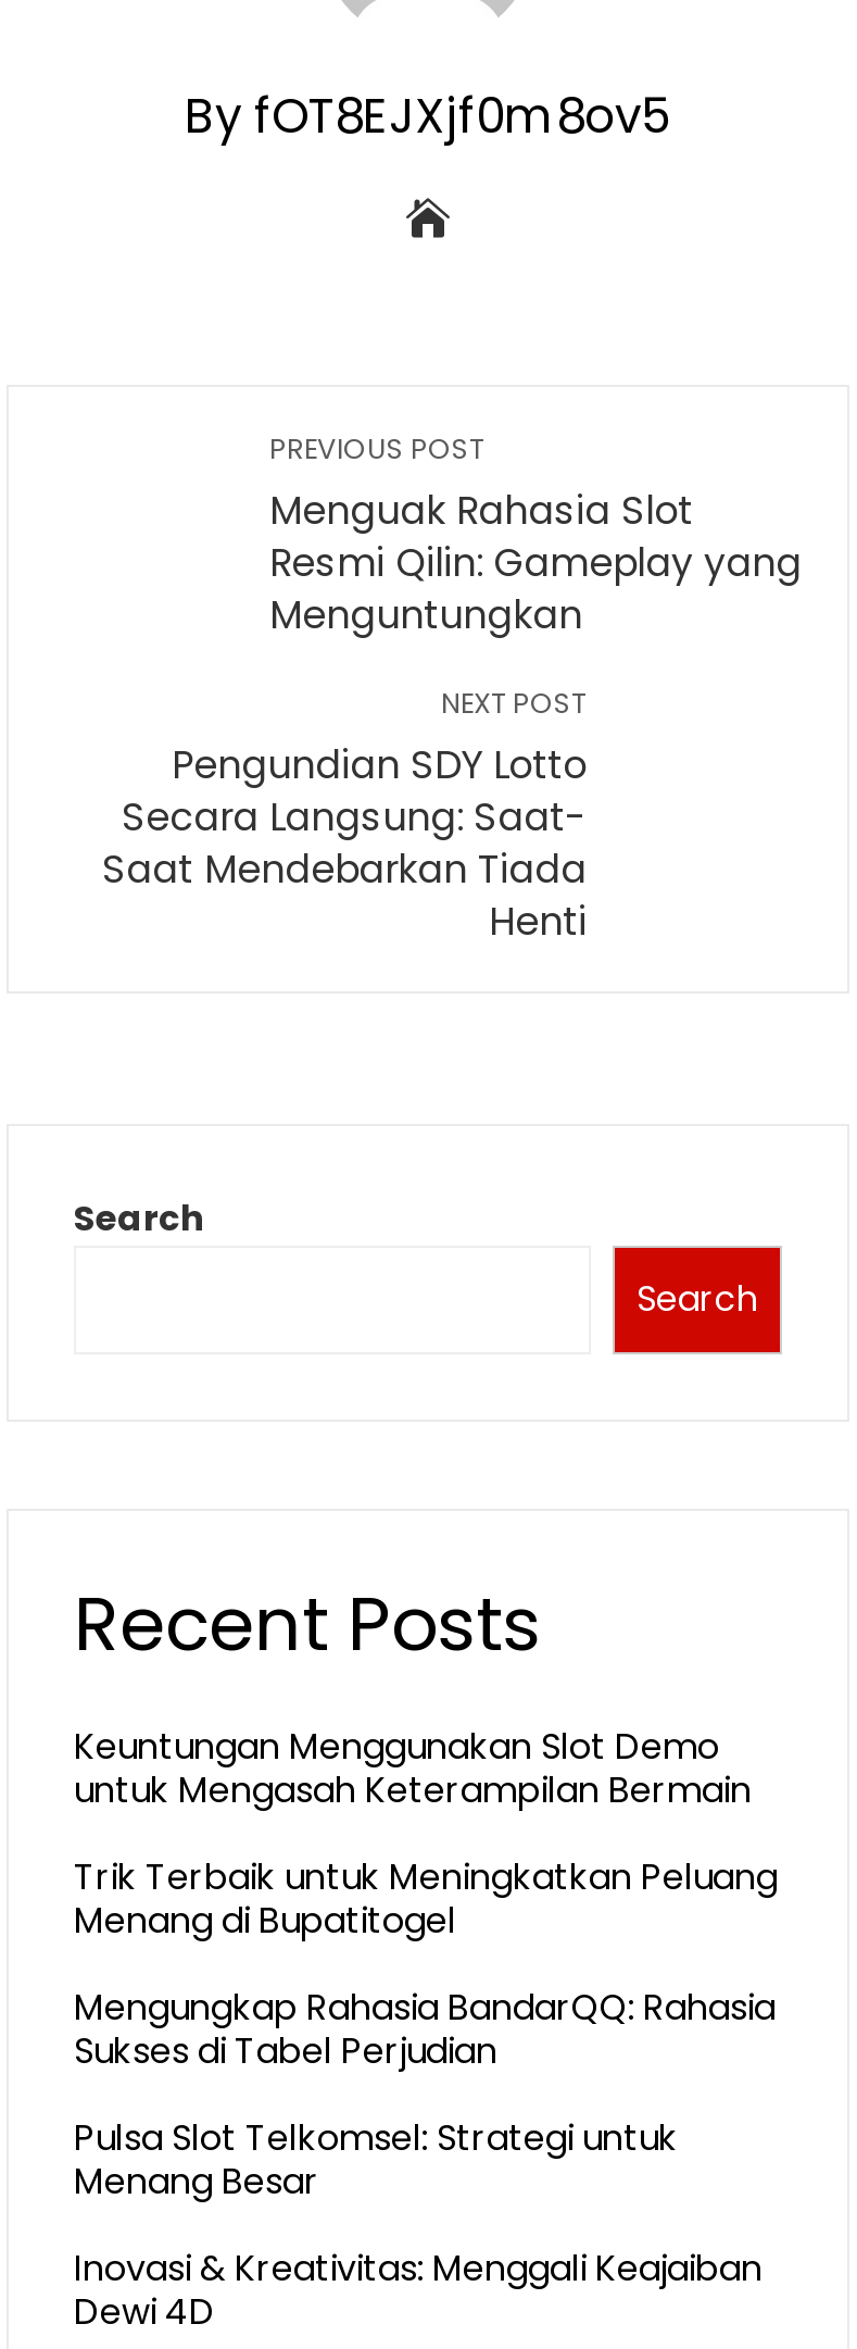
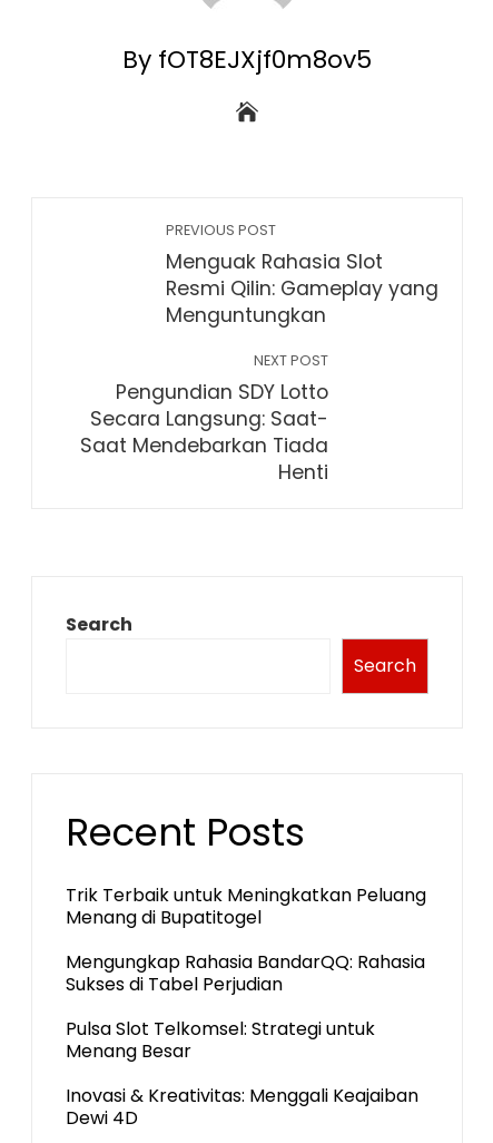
- Keuntungan Menggunakan Slot Demo
- untuk Mengasah Keterampilan Bermain
